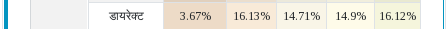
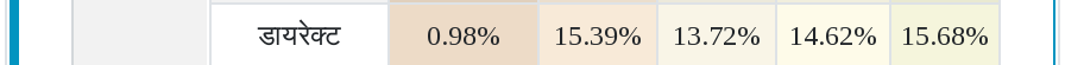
- 3.67%
+ 0.98%

- 16.13%
+ 15.39%

- 14.71%
+ 13.72%

- 14.9%
+ 14.62%

- 16.12%
+ 15.68%
